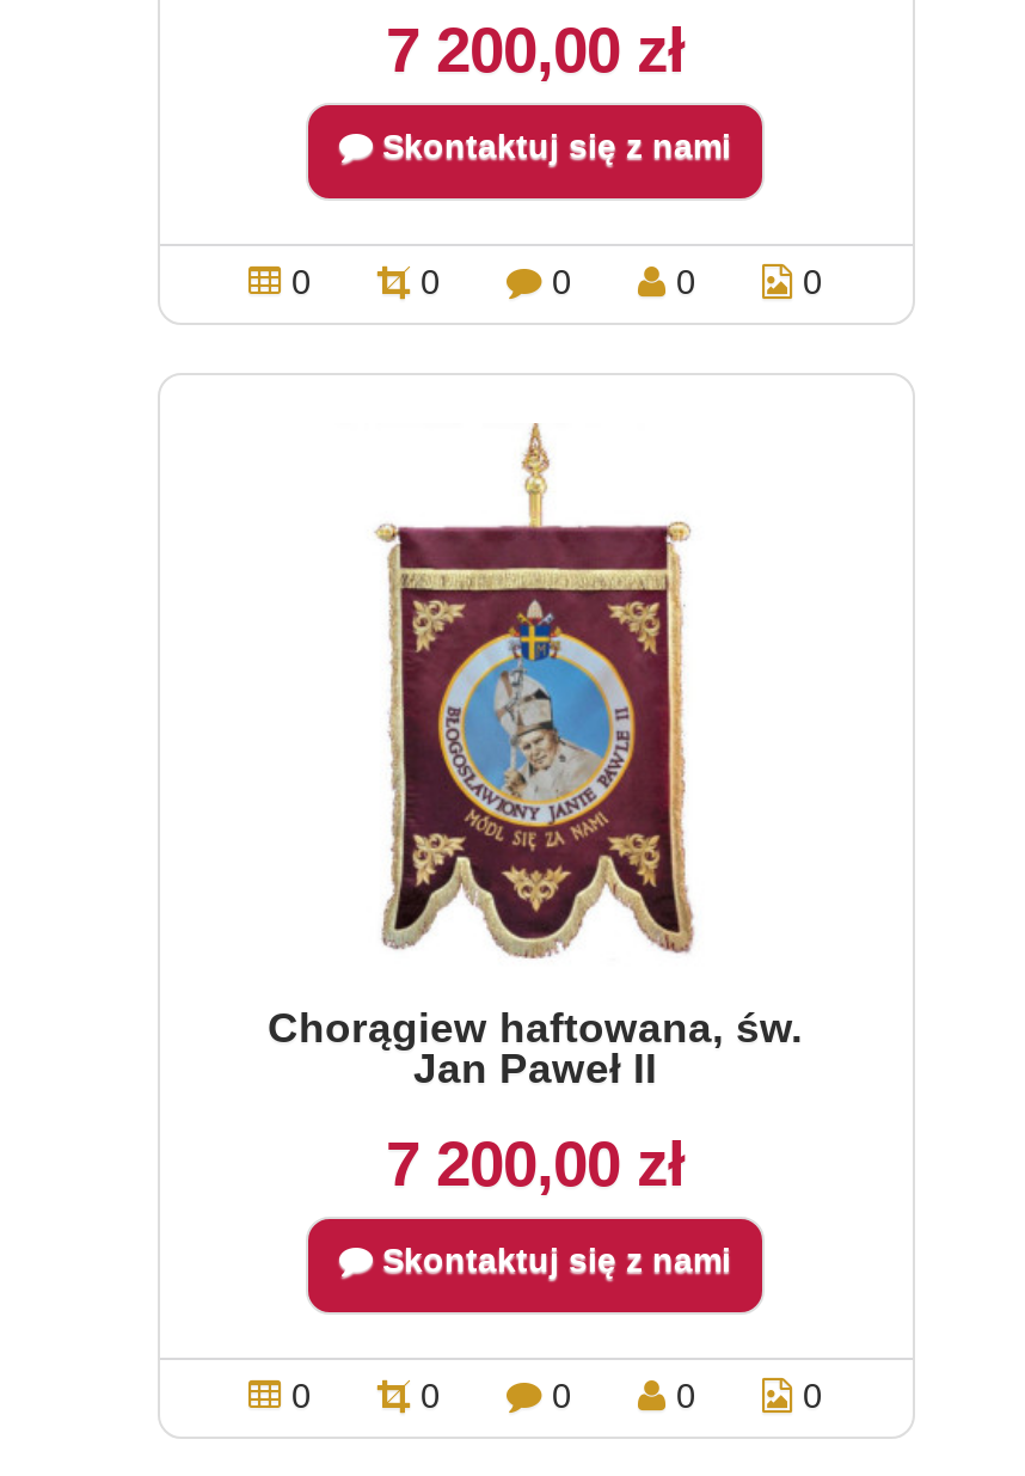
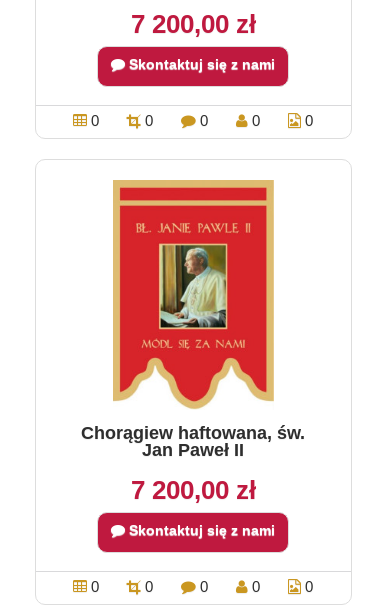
- [image]
+ [image]
